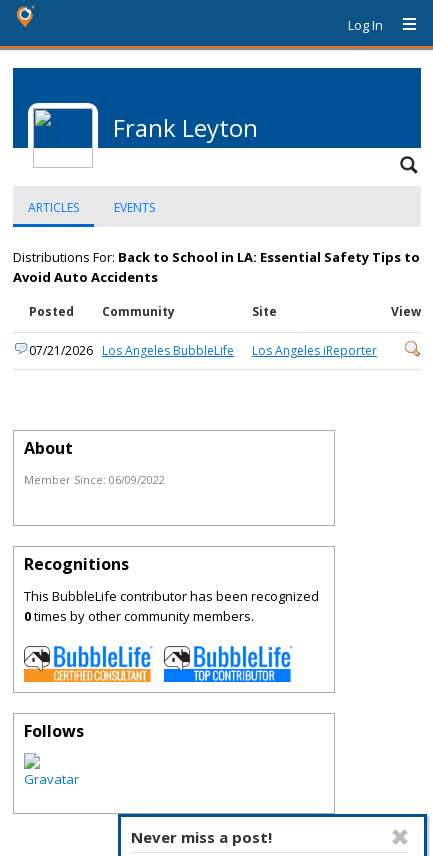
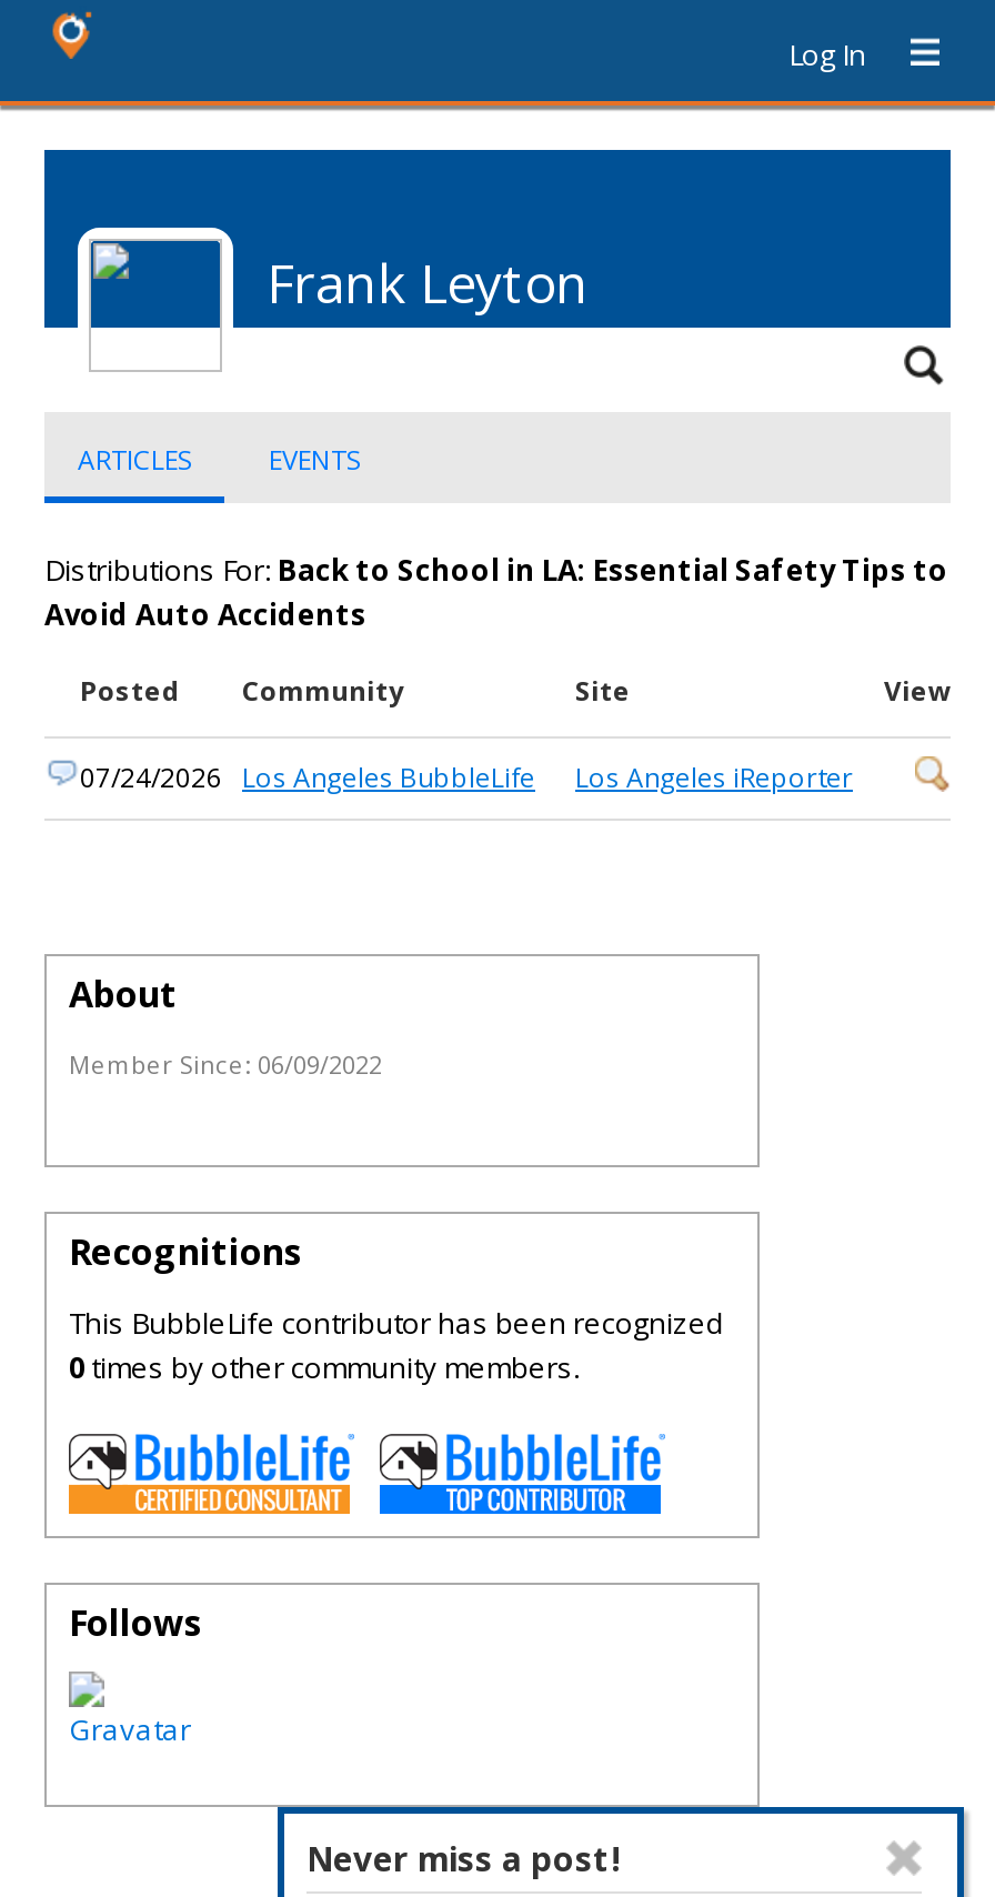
- 07/21/2026 Los Angeles BubbleLife
+ 07/24/2026 Los Angeles BubbleLife
